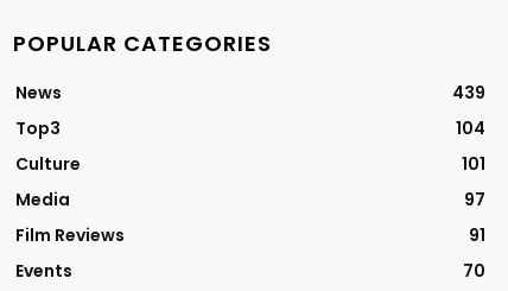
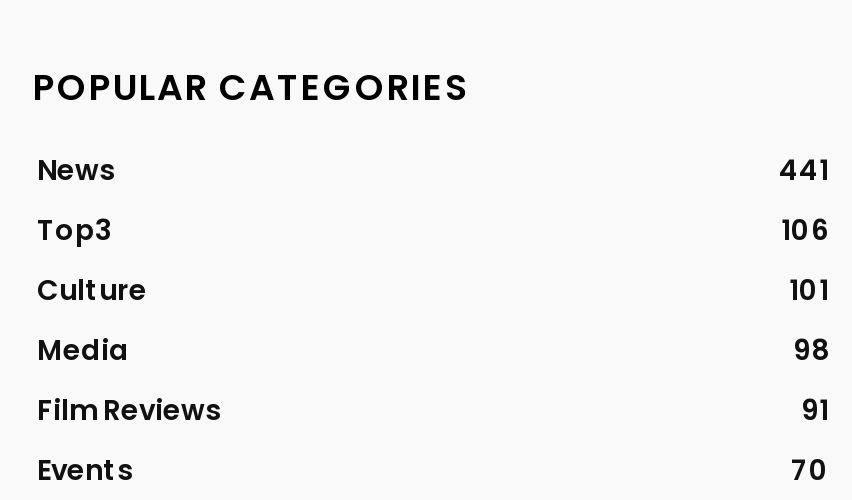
- 439
+ 441

- 104
+ 106

- 97
+ 98
